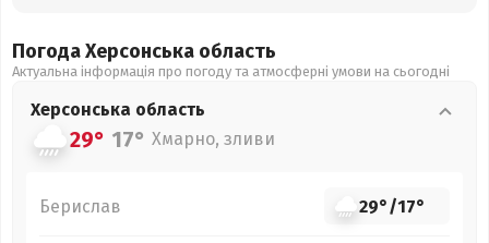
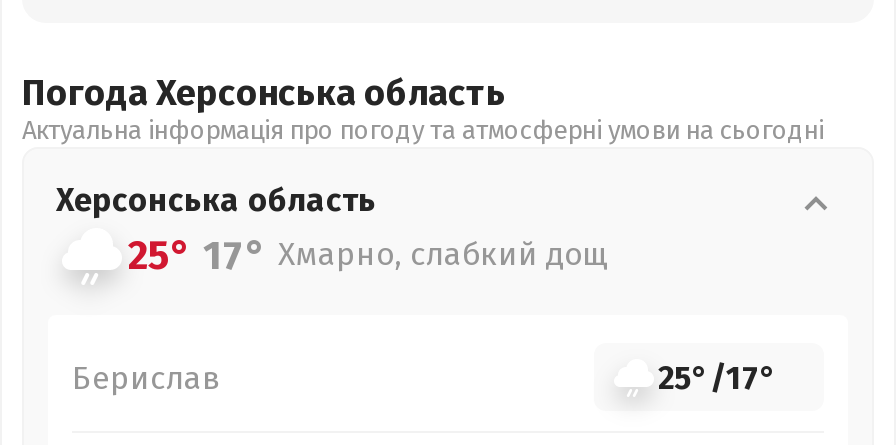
- 29° 17° Хмарно, зливи
+ 25° 17° Хмарно, слабкий дощ

- 29° /17°
+ 25° /17°
